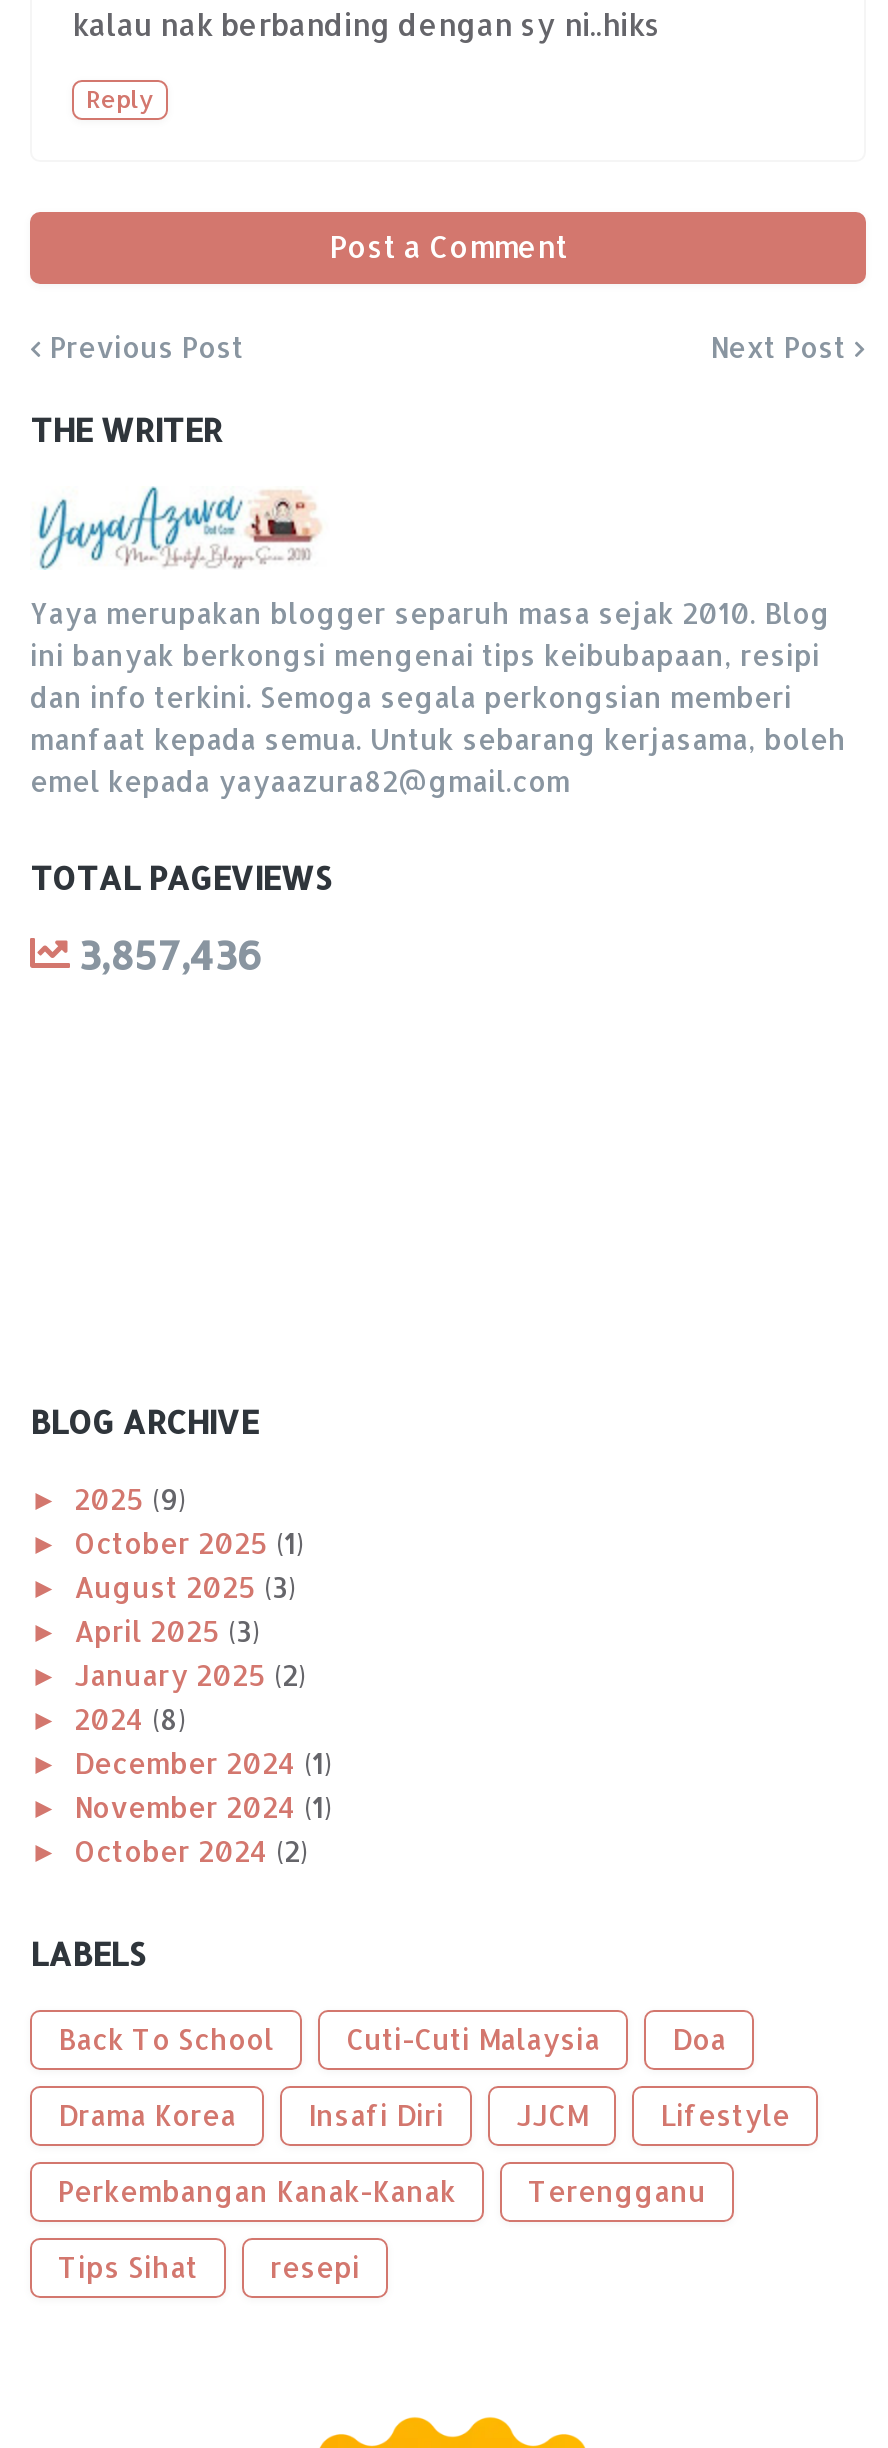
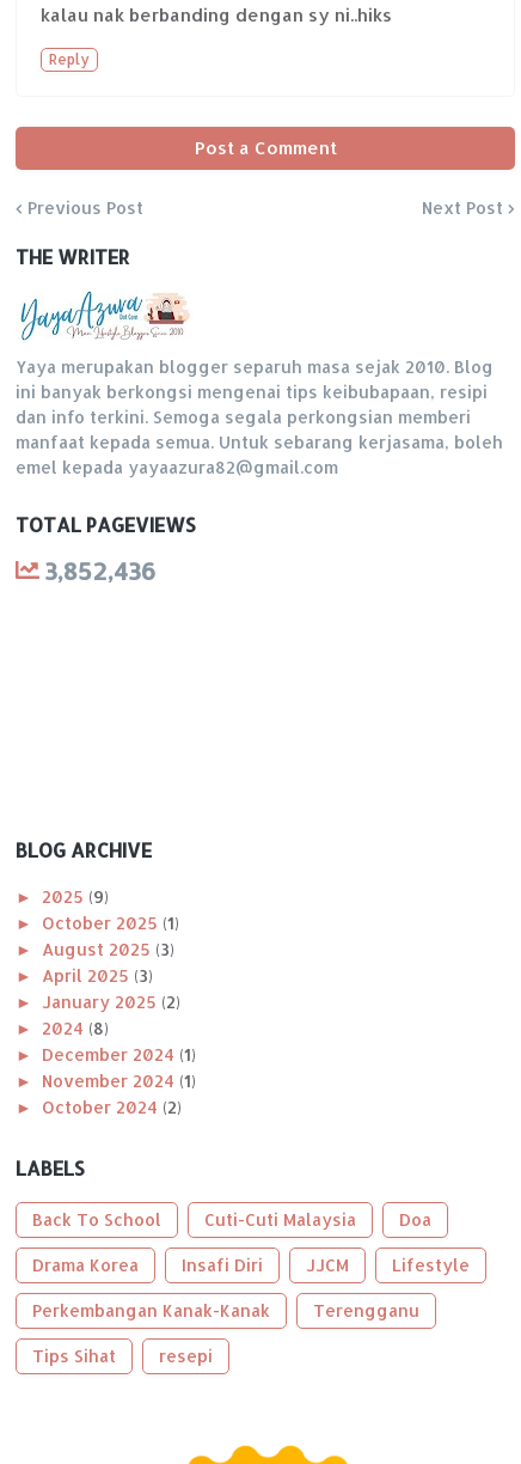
- 3,857,436
+ 3,852,436
